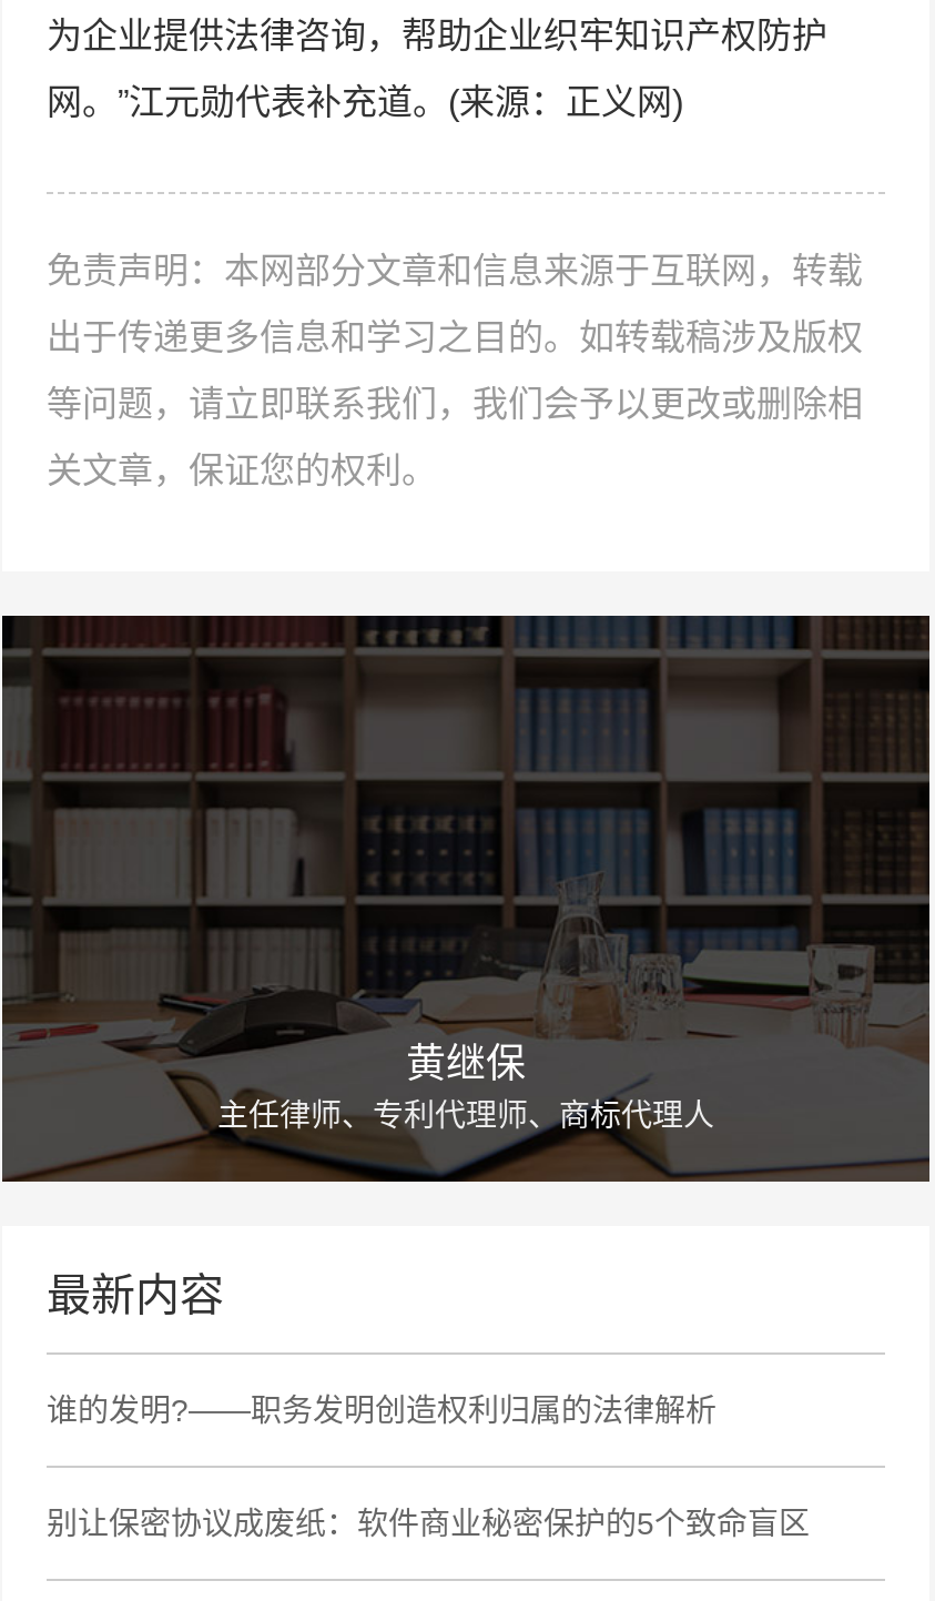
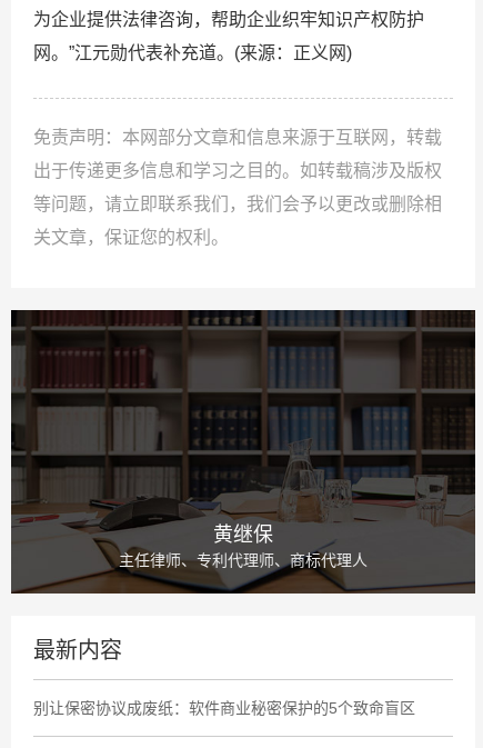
- 谁的发明?——职务发明创造权利归属的法律解析
